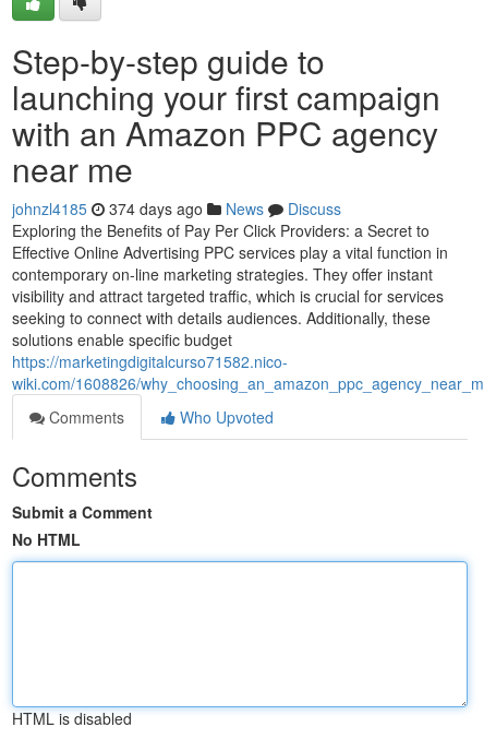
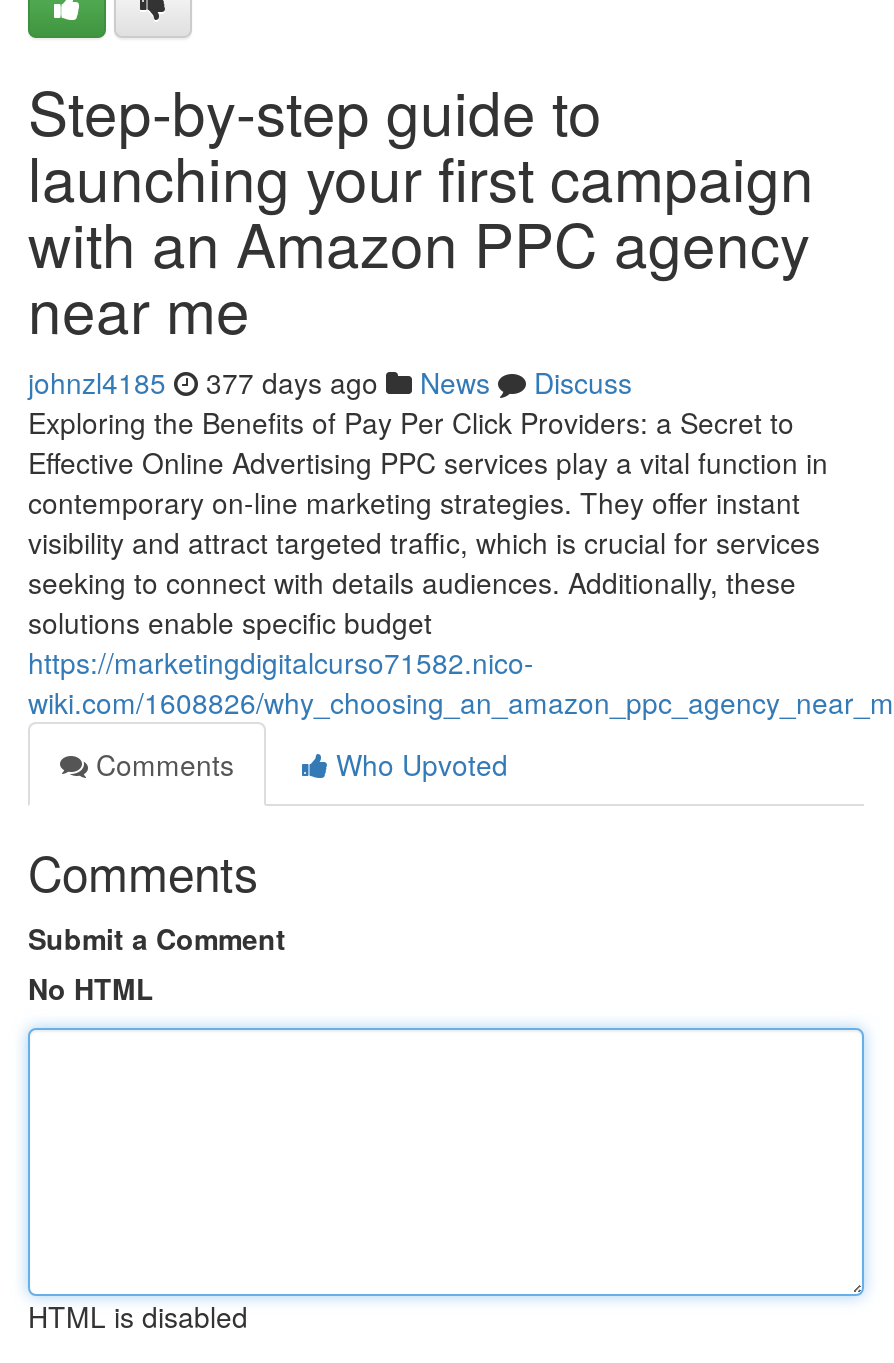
- johnzl4185 374 days ago News Discuss
+ johnzl4185 377 days ago News Discuss
